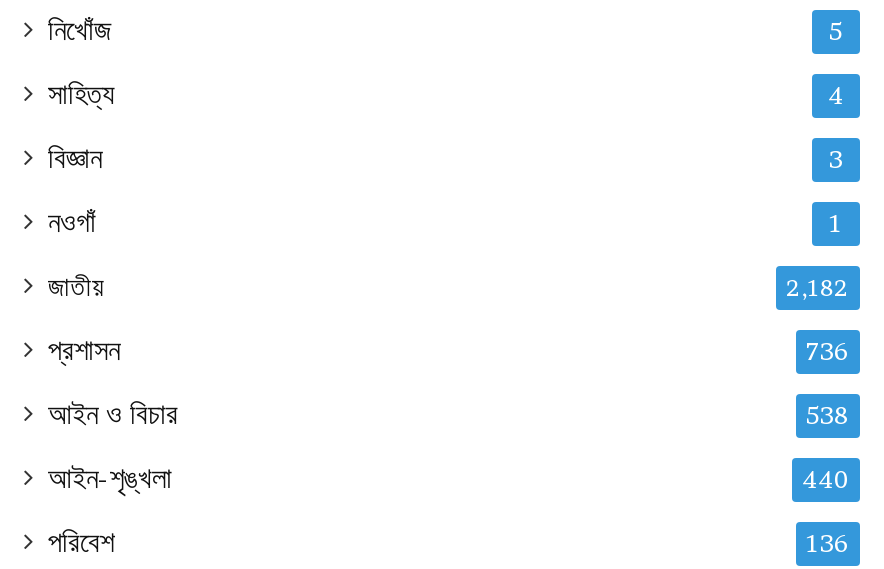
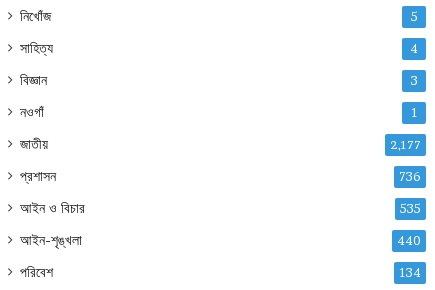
- 2,182
+ 2,177

- 538
+ 535

- 136
+ 134
